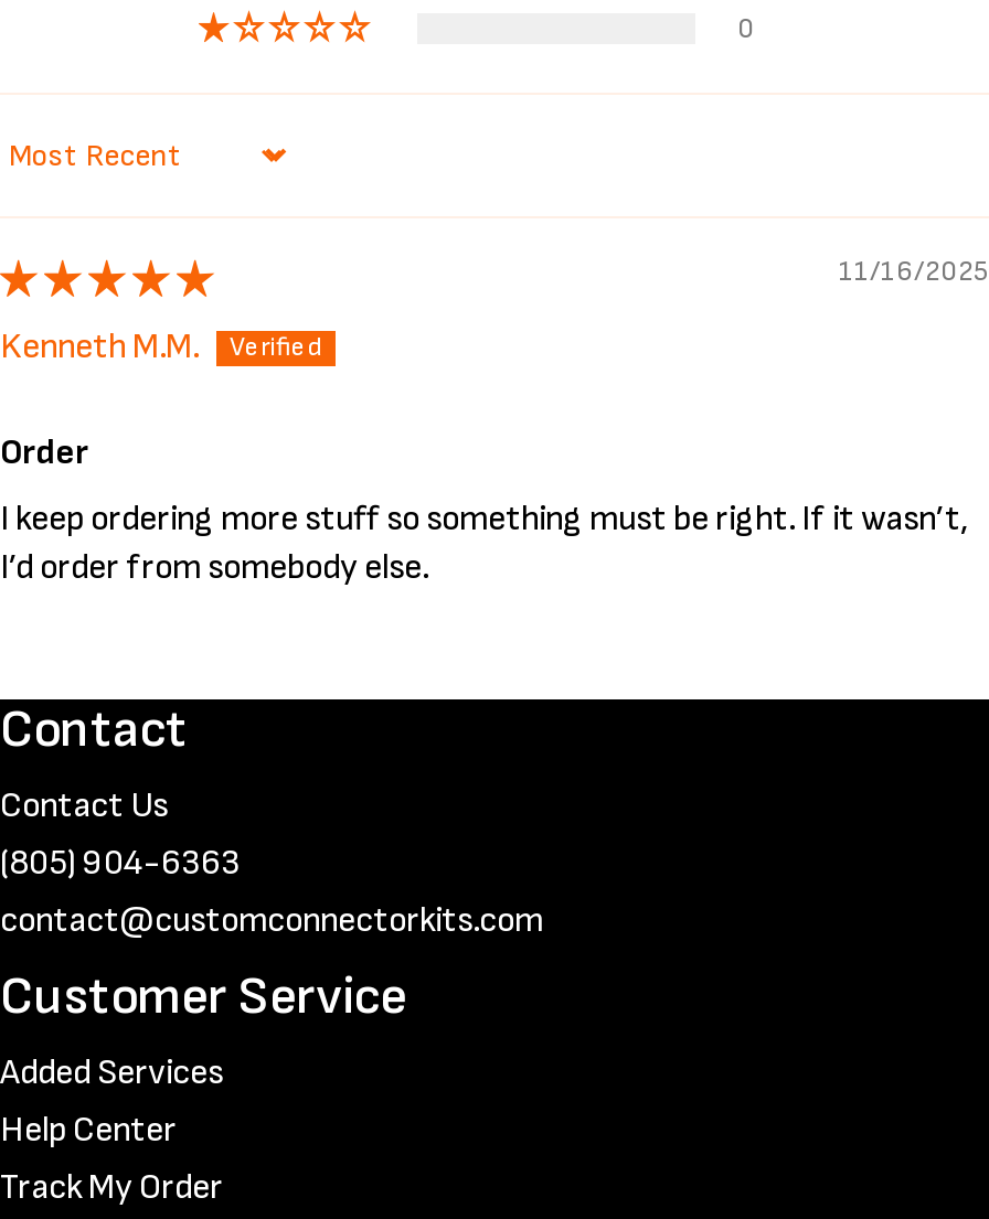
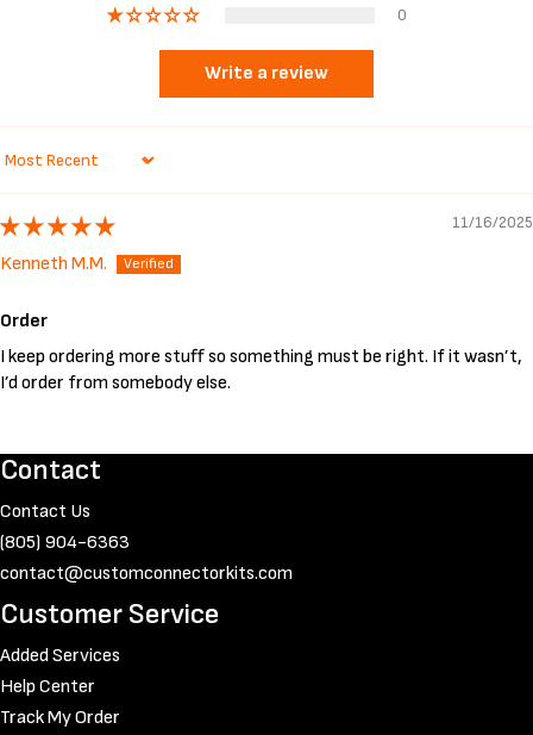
+ Write a review
